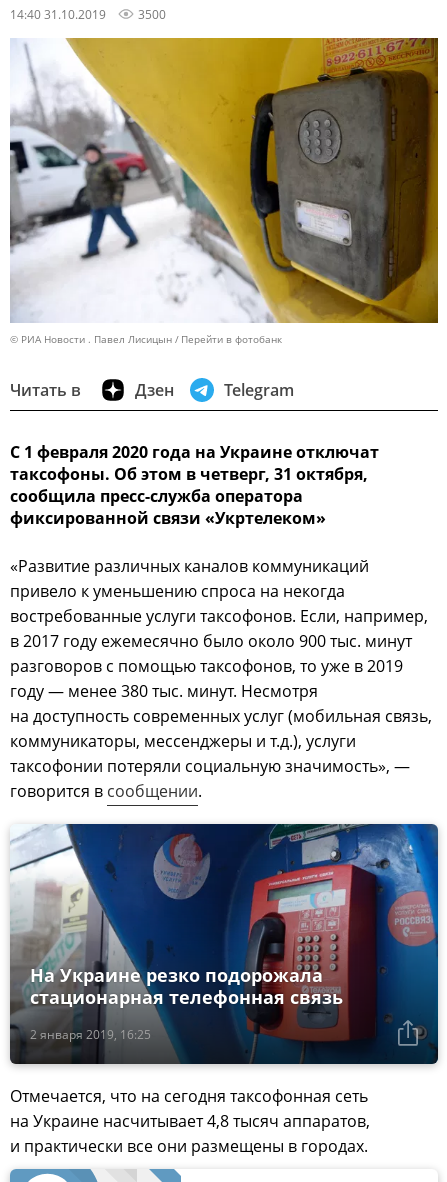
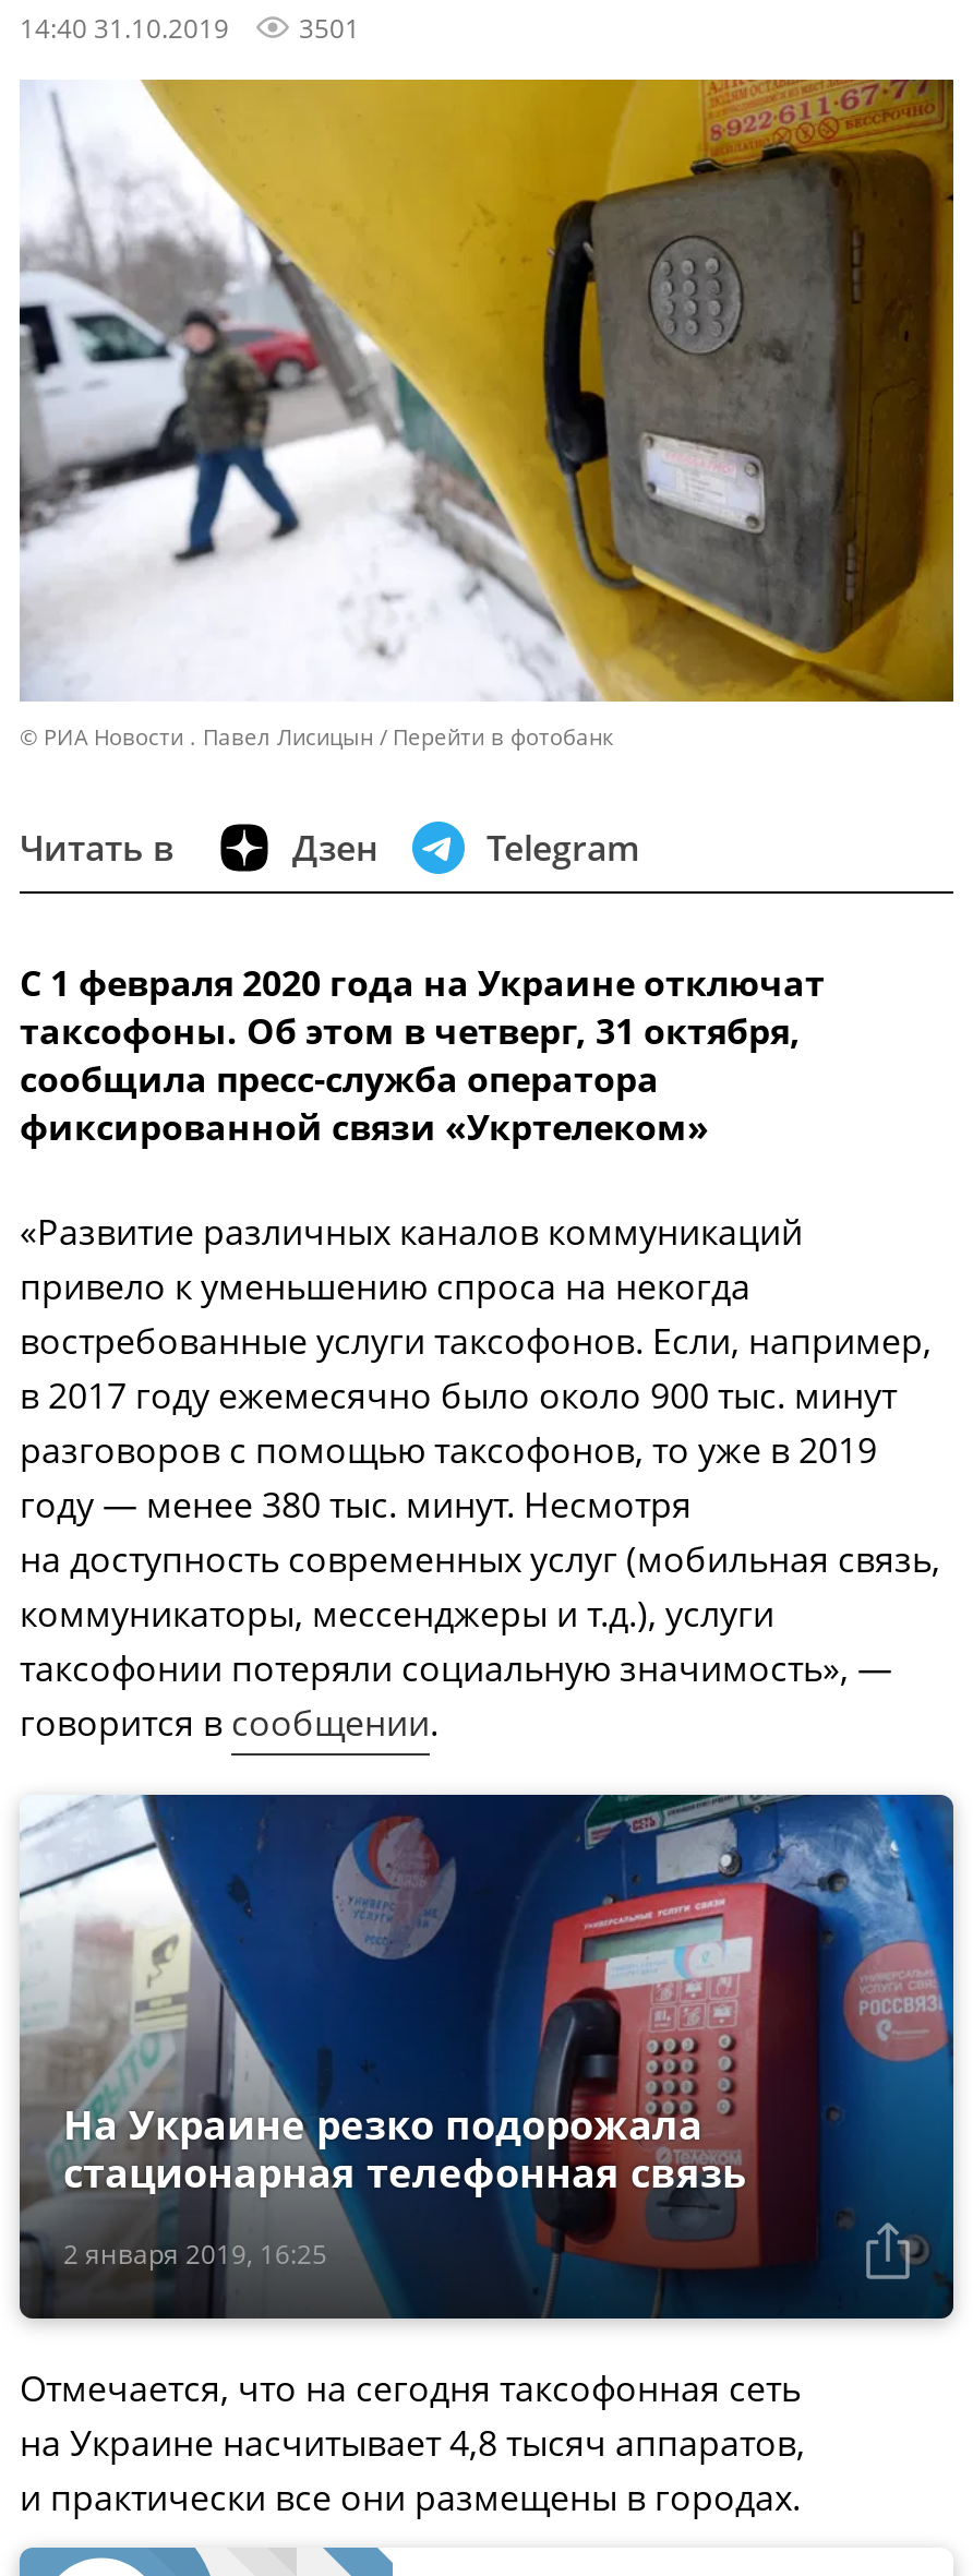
- 14:40 31.10.2019 3500
+ 14:40 31.10.2019 3501
